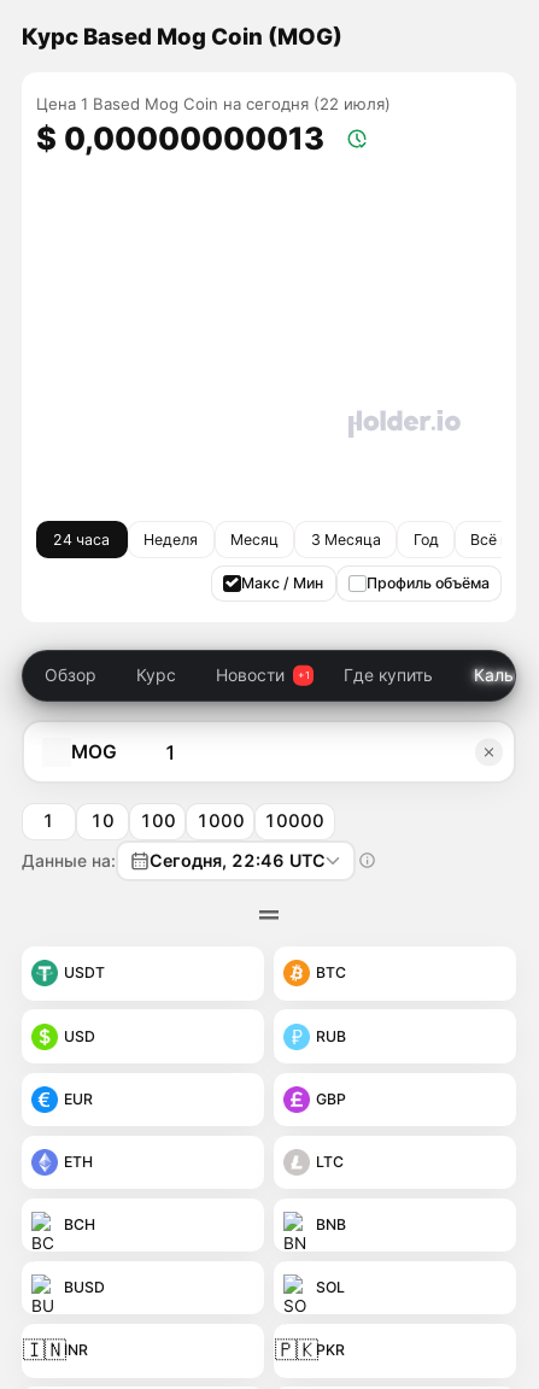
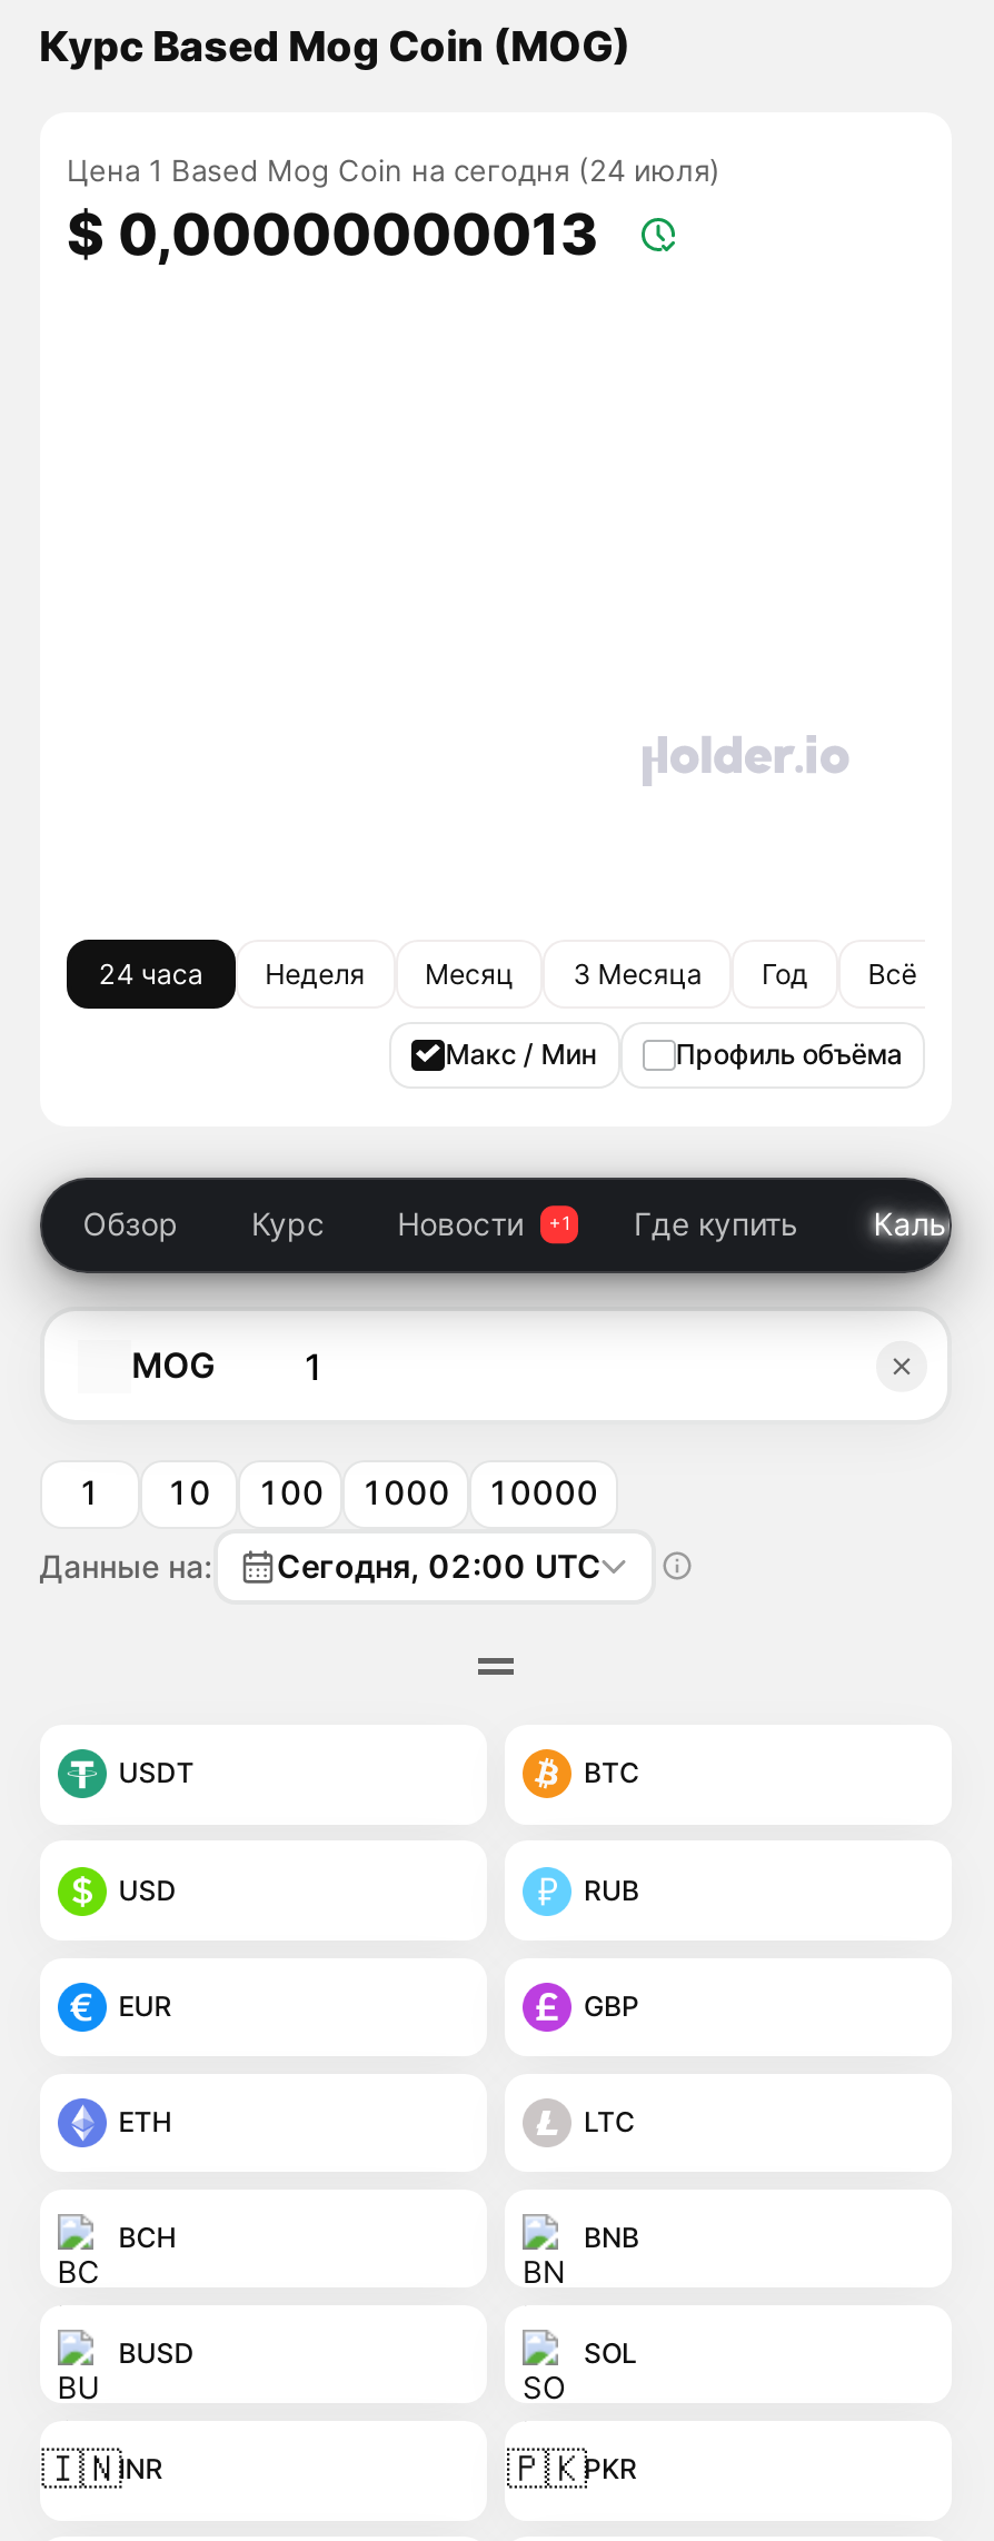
- Цена 1 Based Mog Coin на сегодня (22 июля)
+ Цена 1 Based Mog Coin на сегодня (24 июля)

- Данные на: Сегодня, 22:46 UTC
+ Данные на: Сегодня, 02:00 UTC
